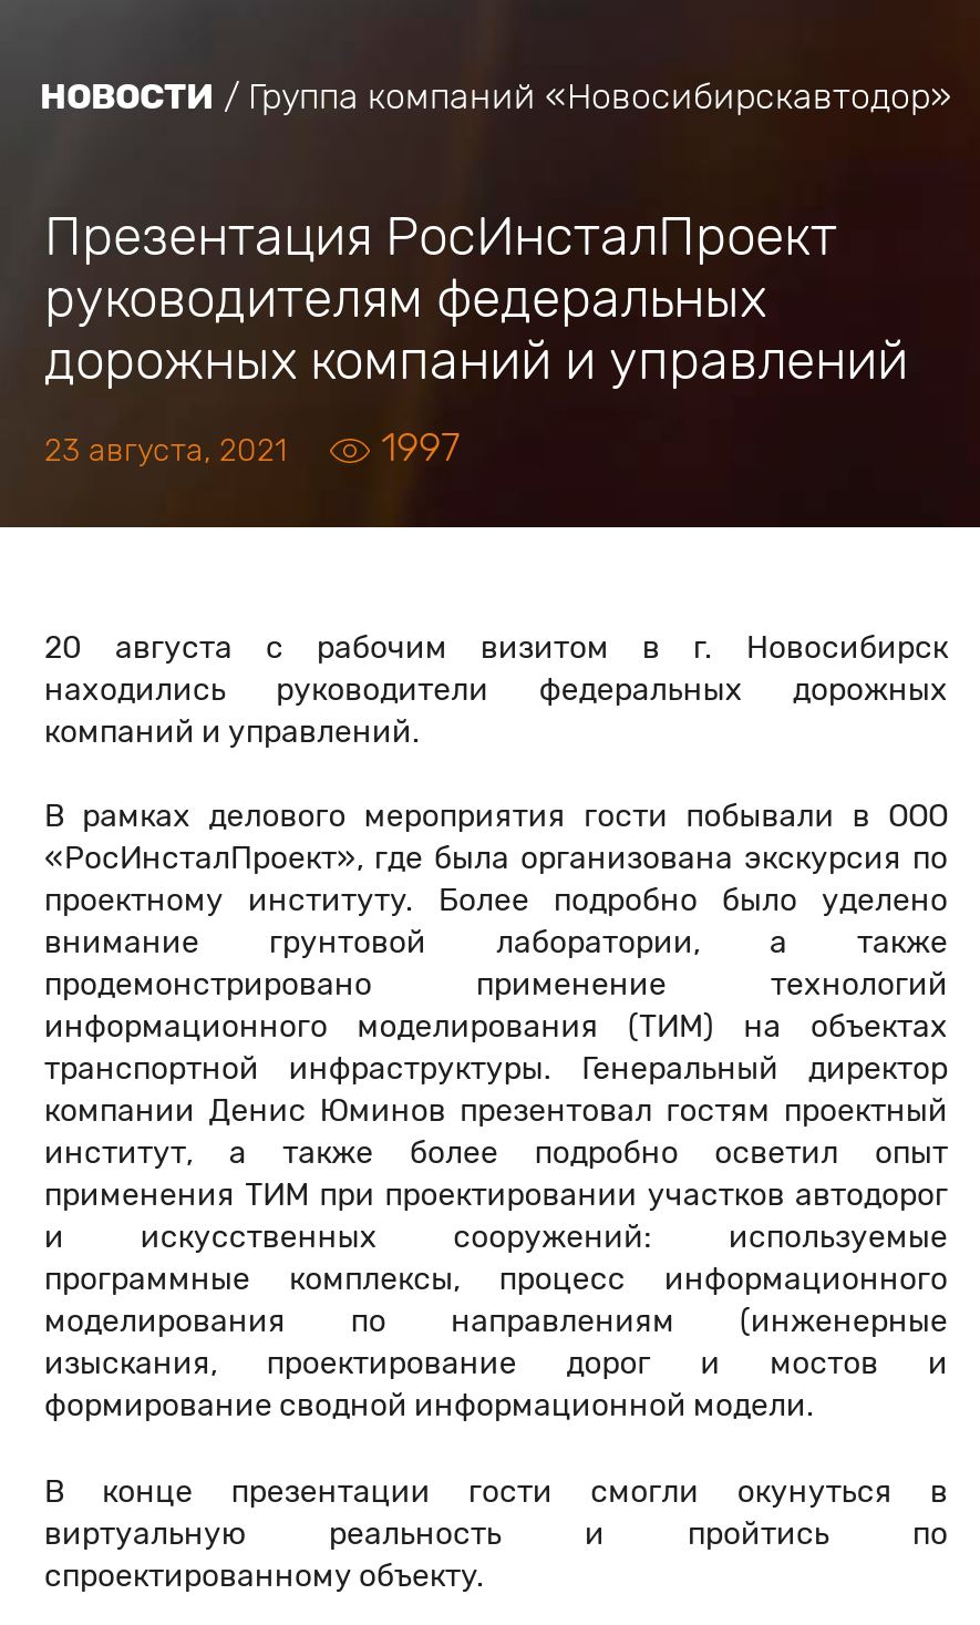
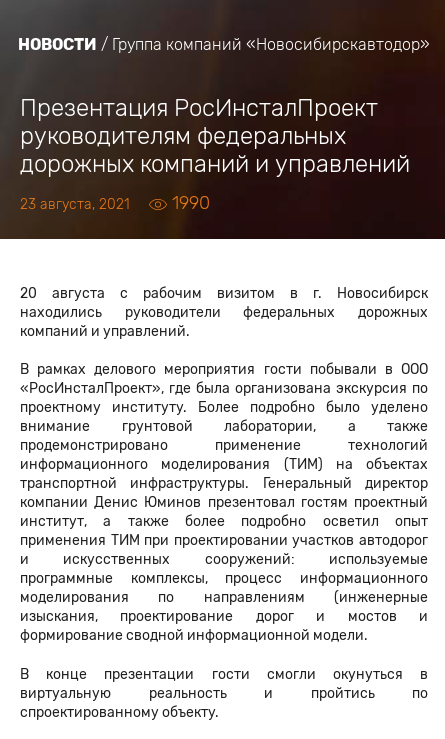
- 1997
+ 1990
